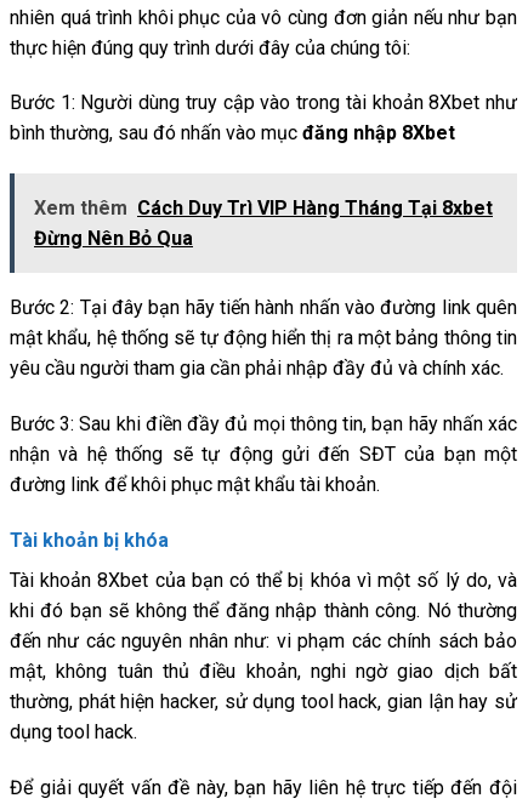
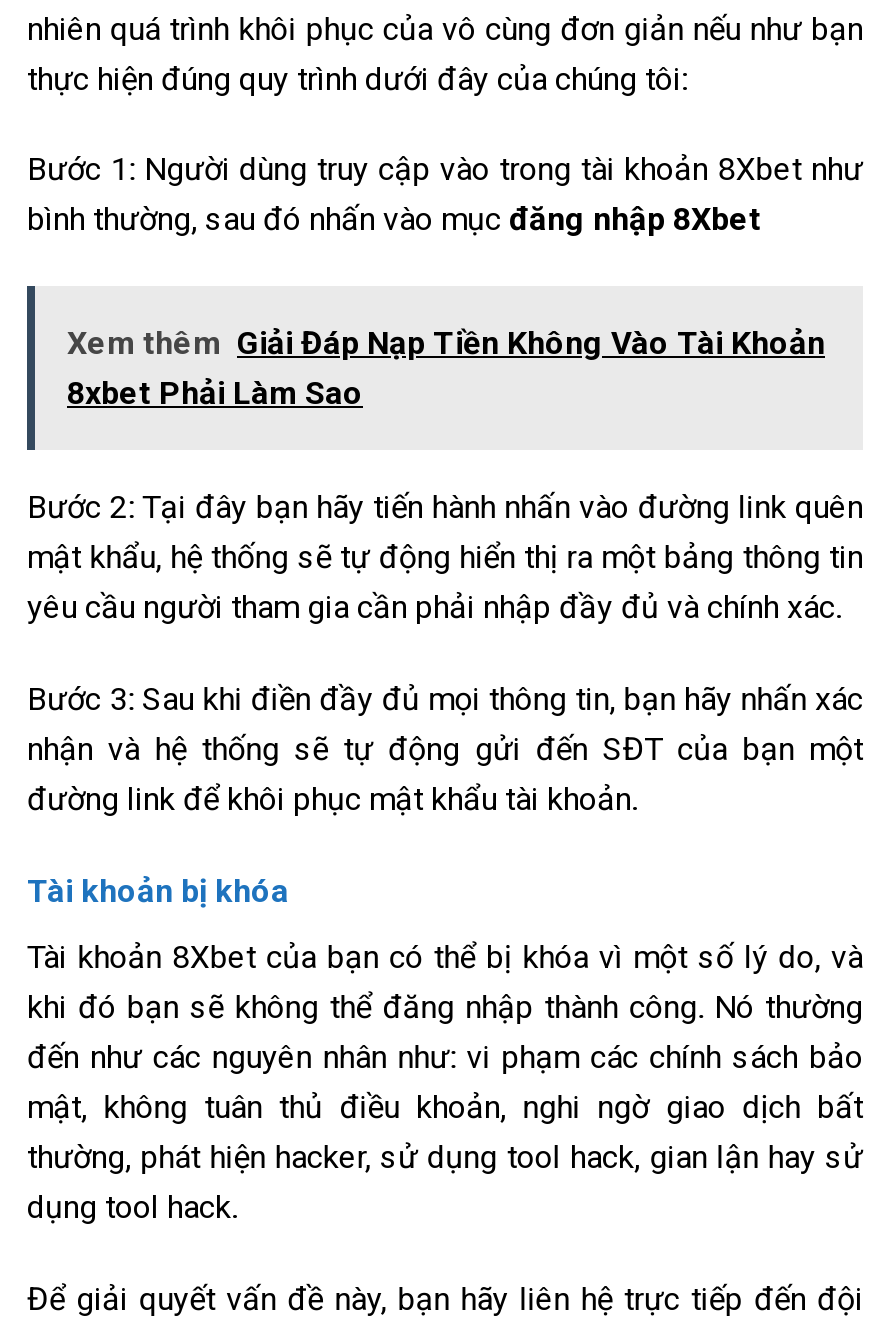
- Xem thêm Cách Duy Trì VIP Hàng Tháng Tại 8xbet
- Đừng Nên Bỏ Qua
+ Xem thêm Giải Đáp Nạp Tiền Không Vào Tài Khoản
+ 8xbet Phải Làm Sao
